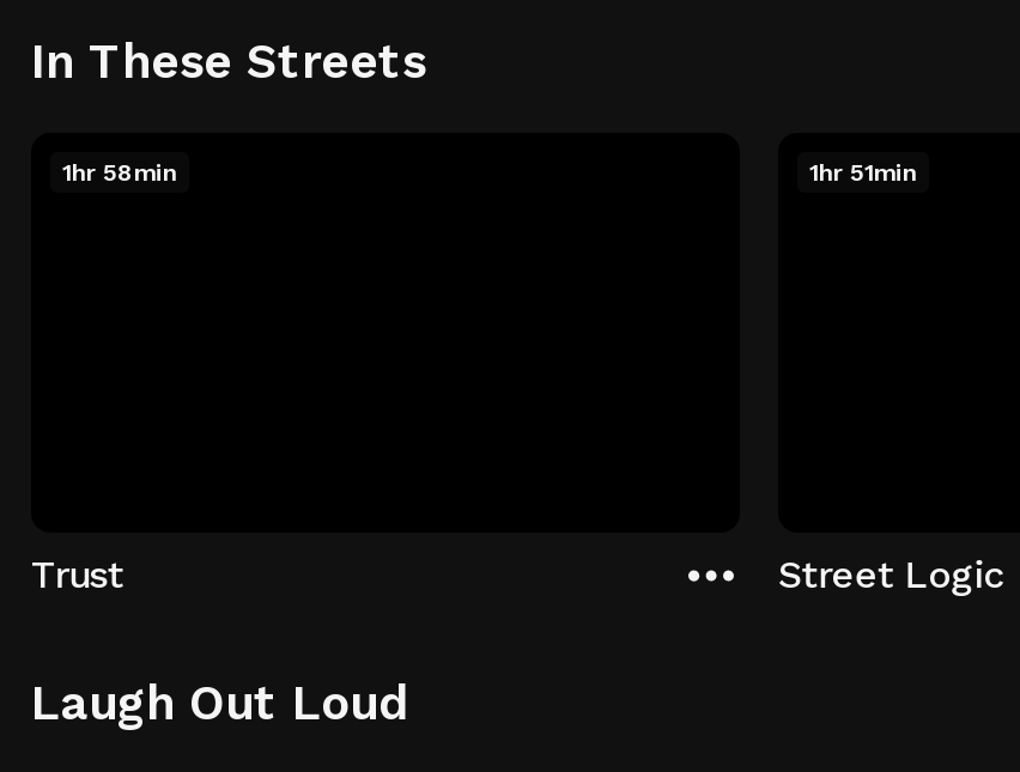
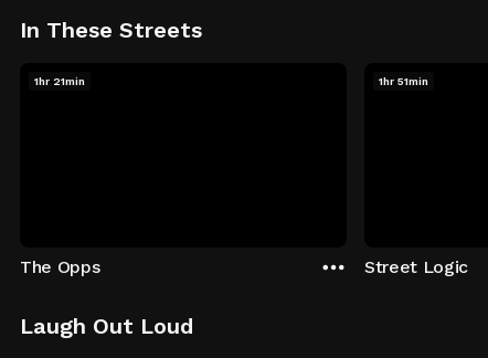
- 1hr 58min
+ 1hr 21min

- Trust
+ The Opps
